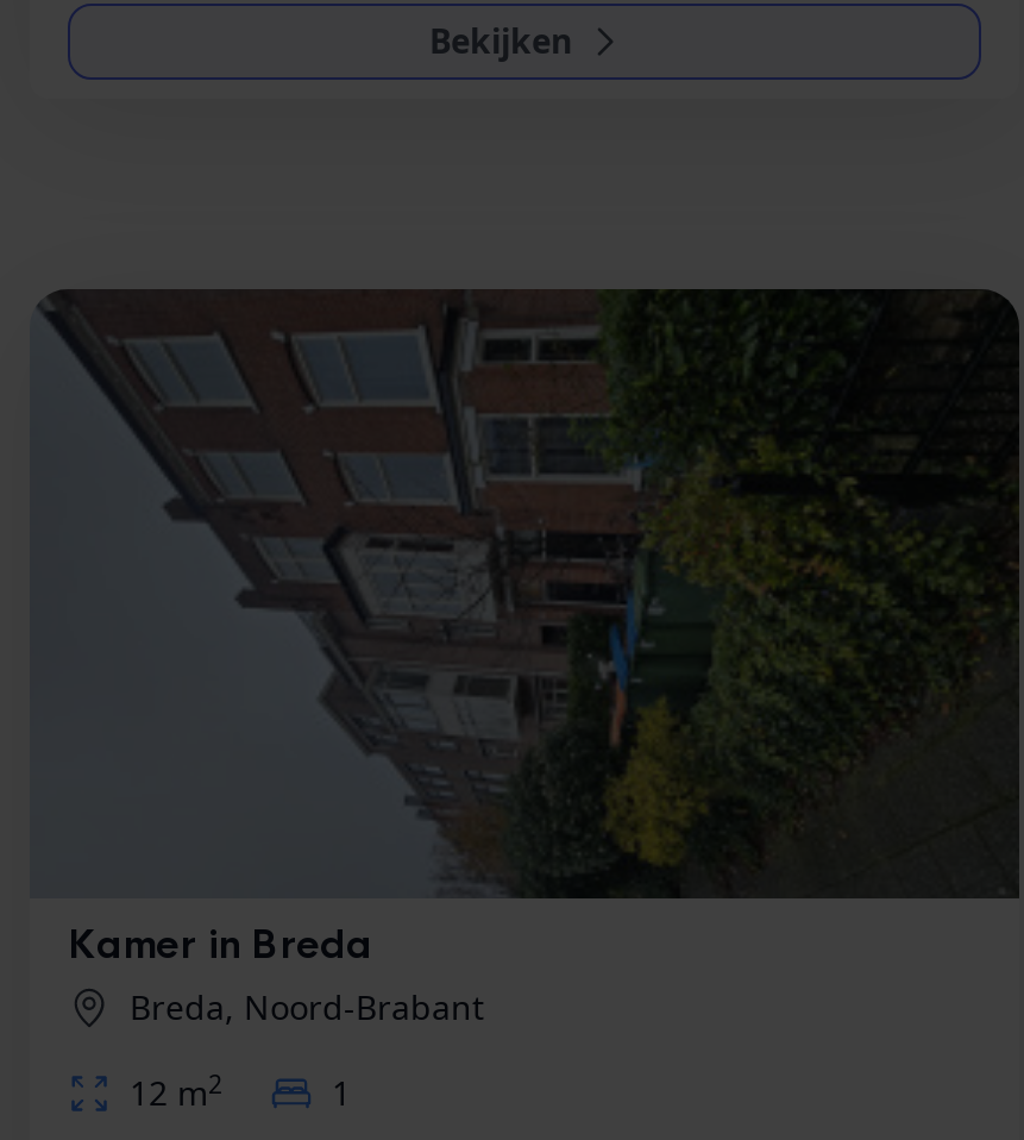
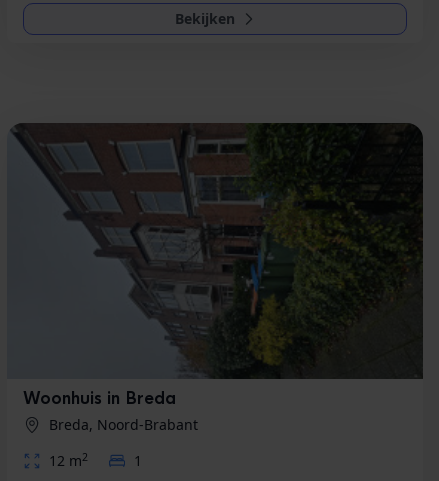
- Kamer in Breda
+ Woonhuis in Breda
